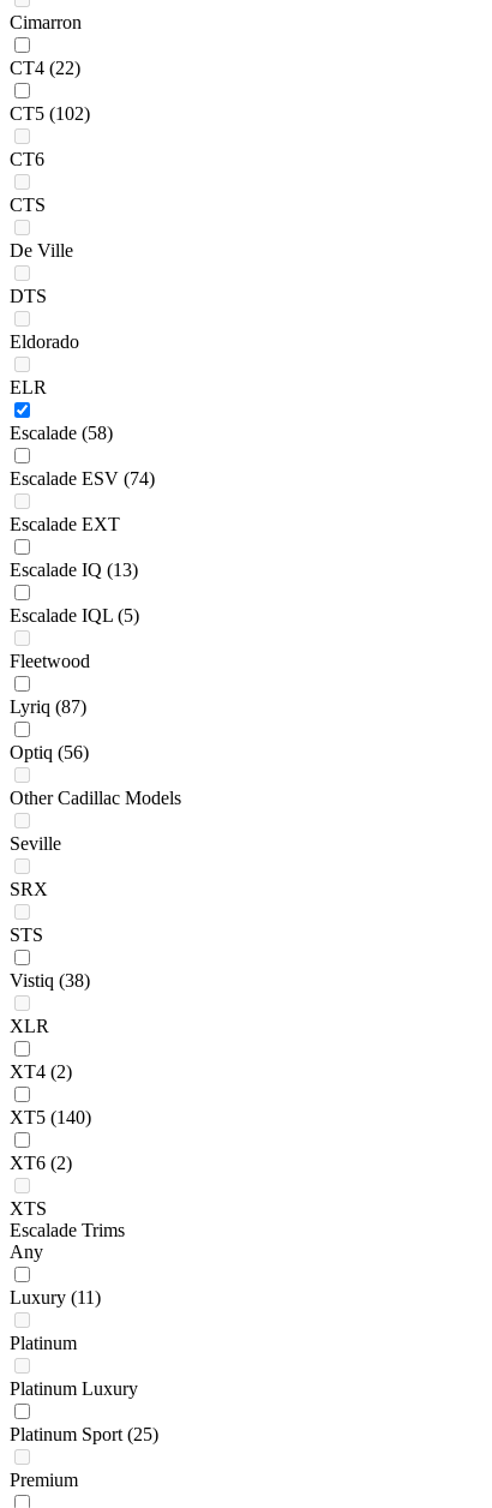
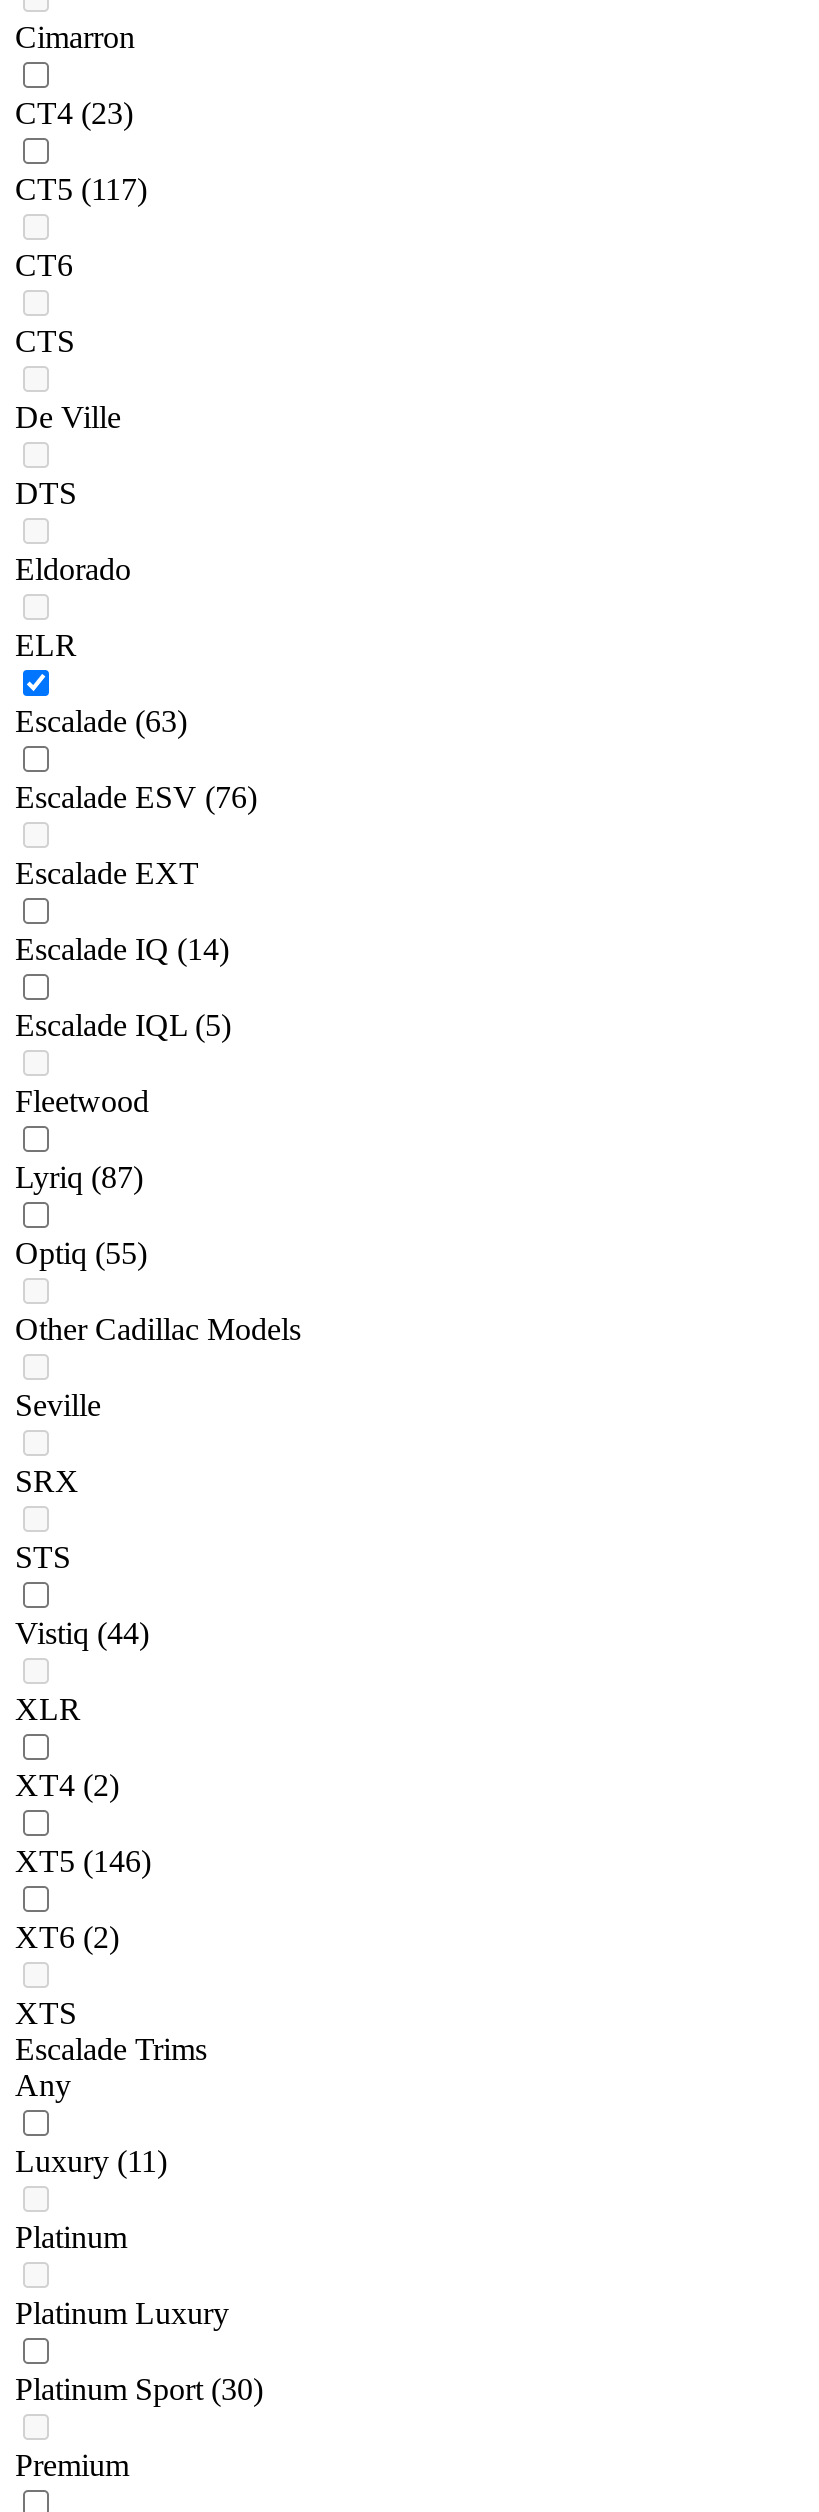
- CT4 (22)
+ CT4 (23)

- CT5 (102)
+ CT5 (117)

- Escalade (58)
+ Escalade (63)

- Escalade ESV (74)
+ Escalade ESV (76)

- Escalade IQ (13)
+ Escalade IQ (14)

- Optiq (56)
+ Optiq (55)

- Vistiq (38)
+ Vistiq (44)

- XT5 (140)
+ XT5 (146)

- Platinum Sport (25)
+ Platinum Sport (30)
